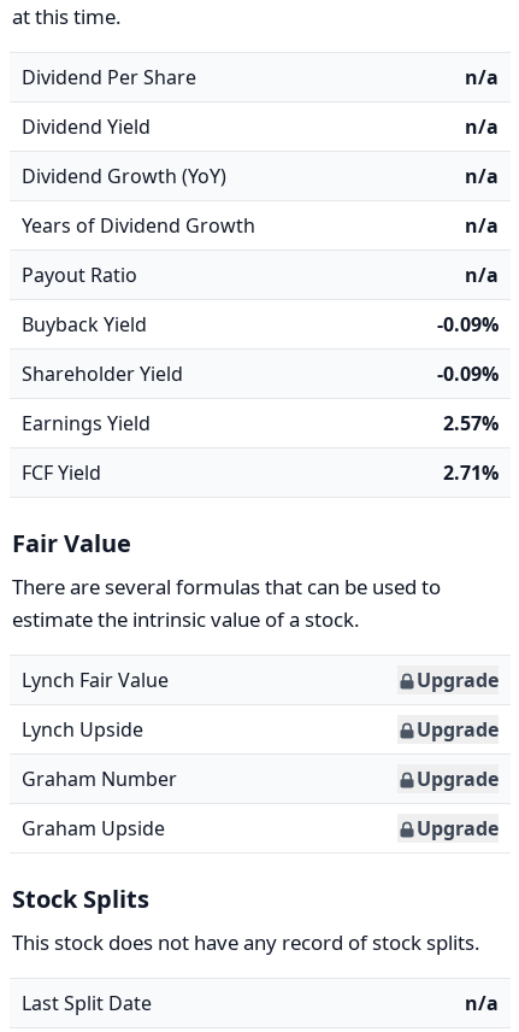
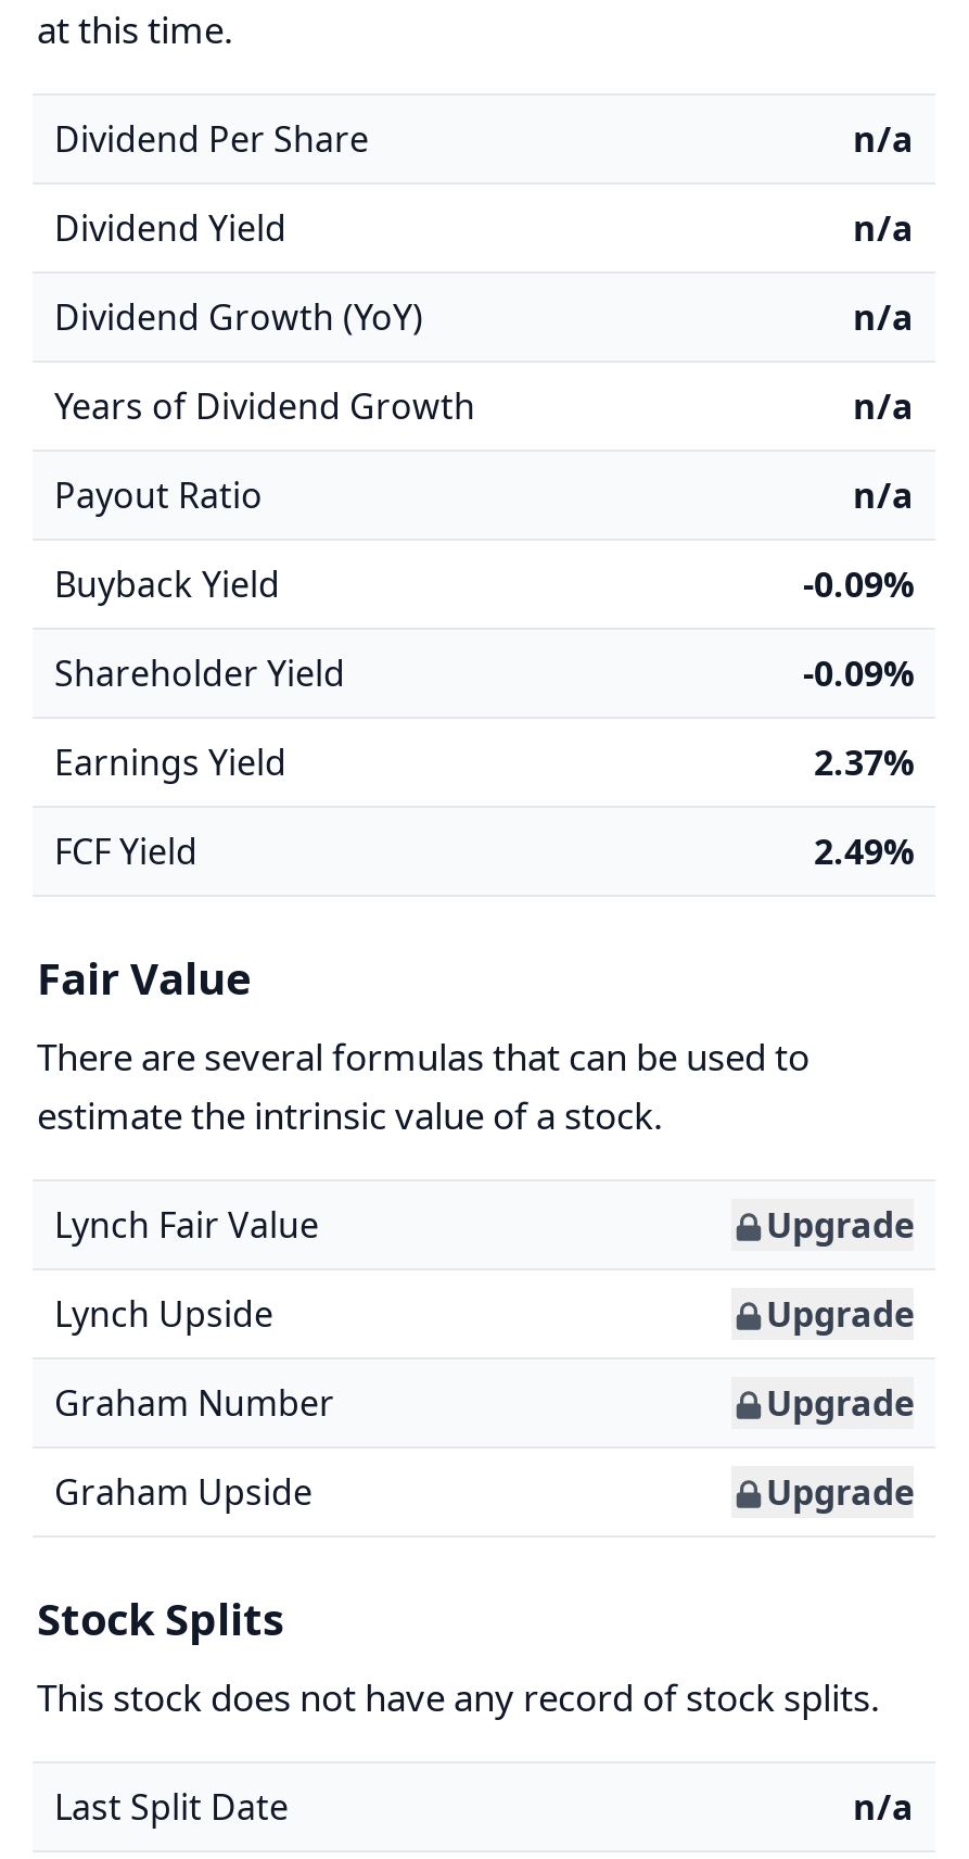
- 2.57%
+ 2.37%

- 2.71%
+ 2.49%
